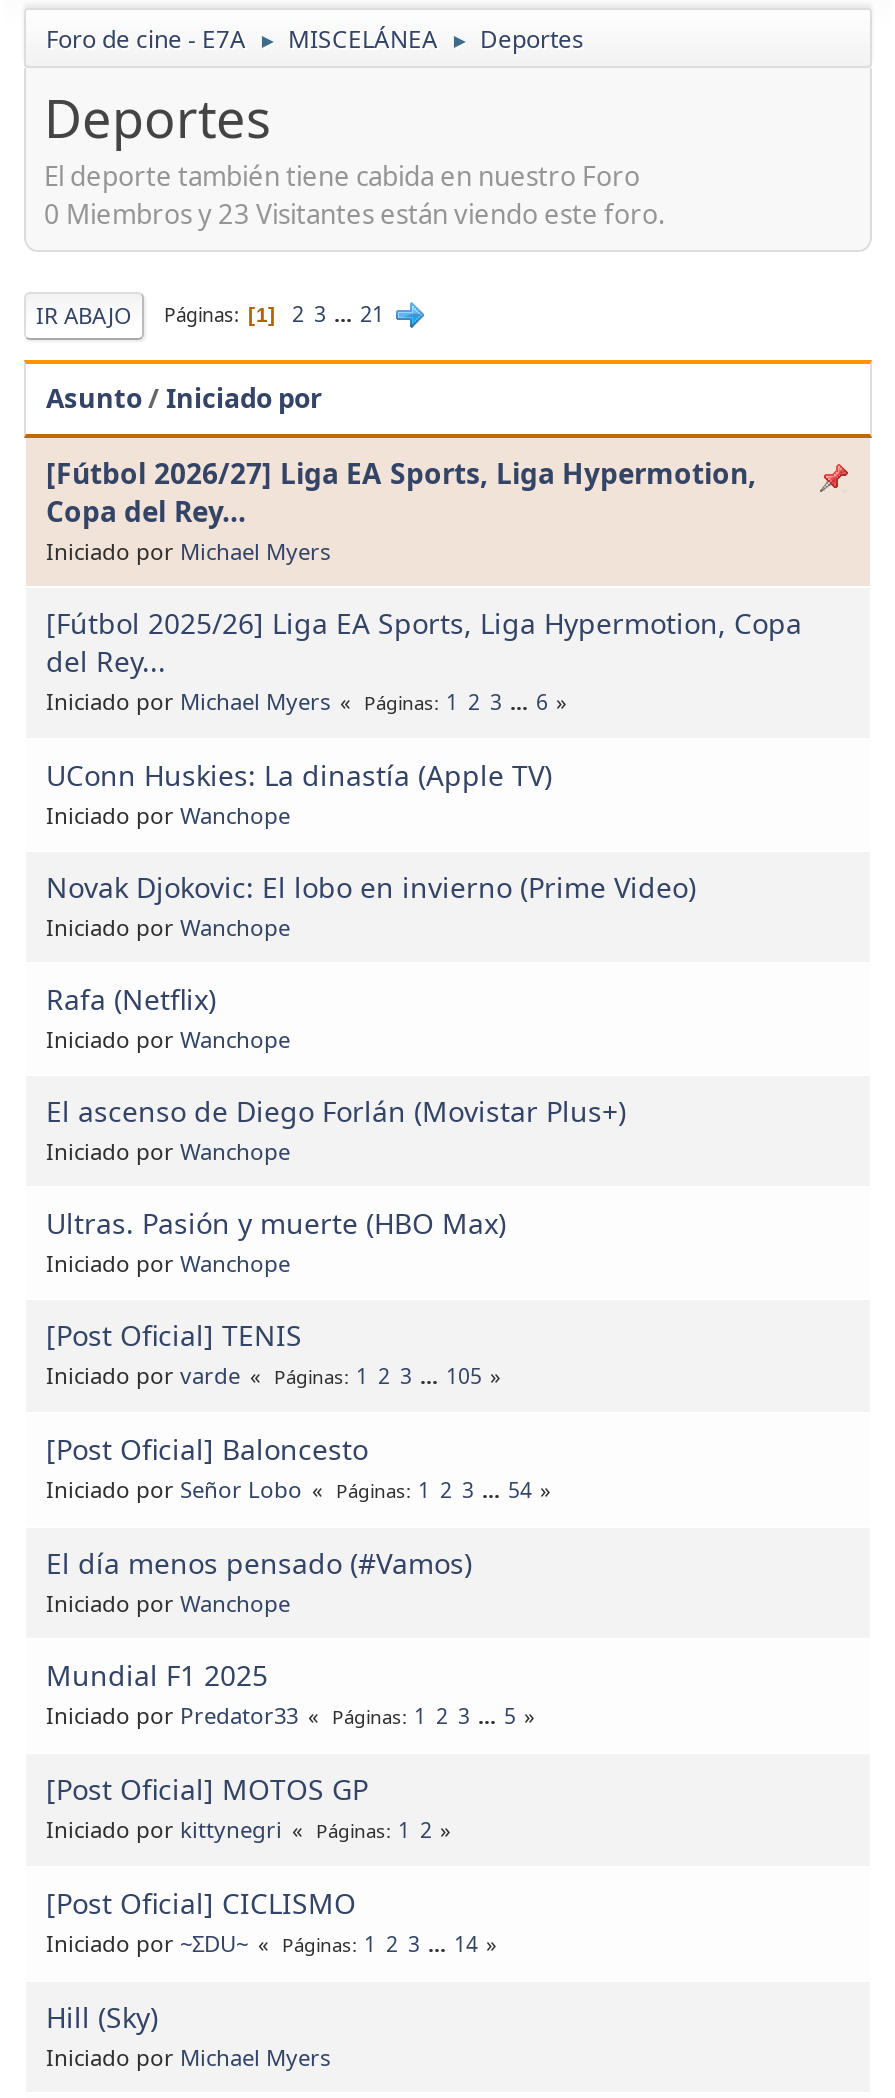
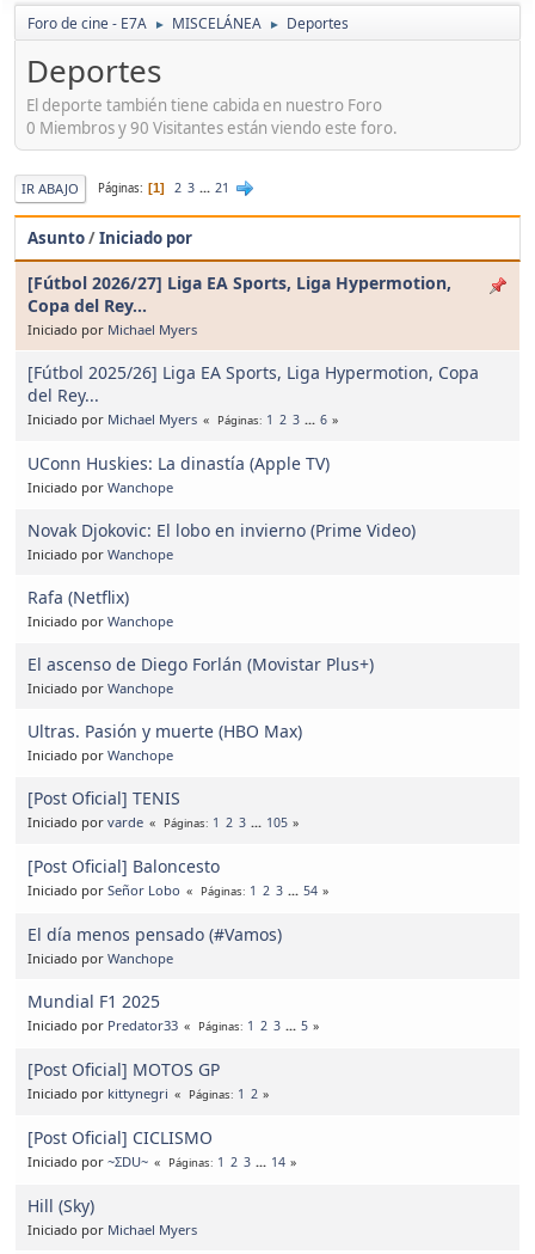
- 0 Miembros y 23 Visitantes están viendo este foro.
+ 0 Miembros y 90 Visitantes están viendo este foro.
